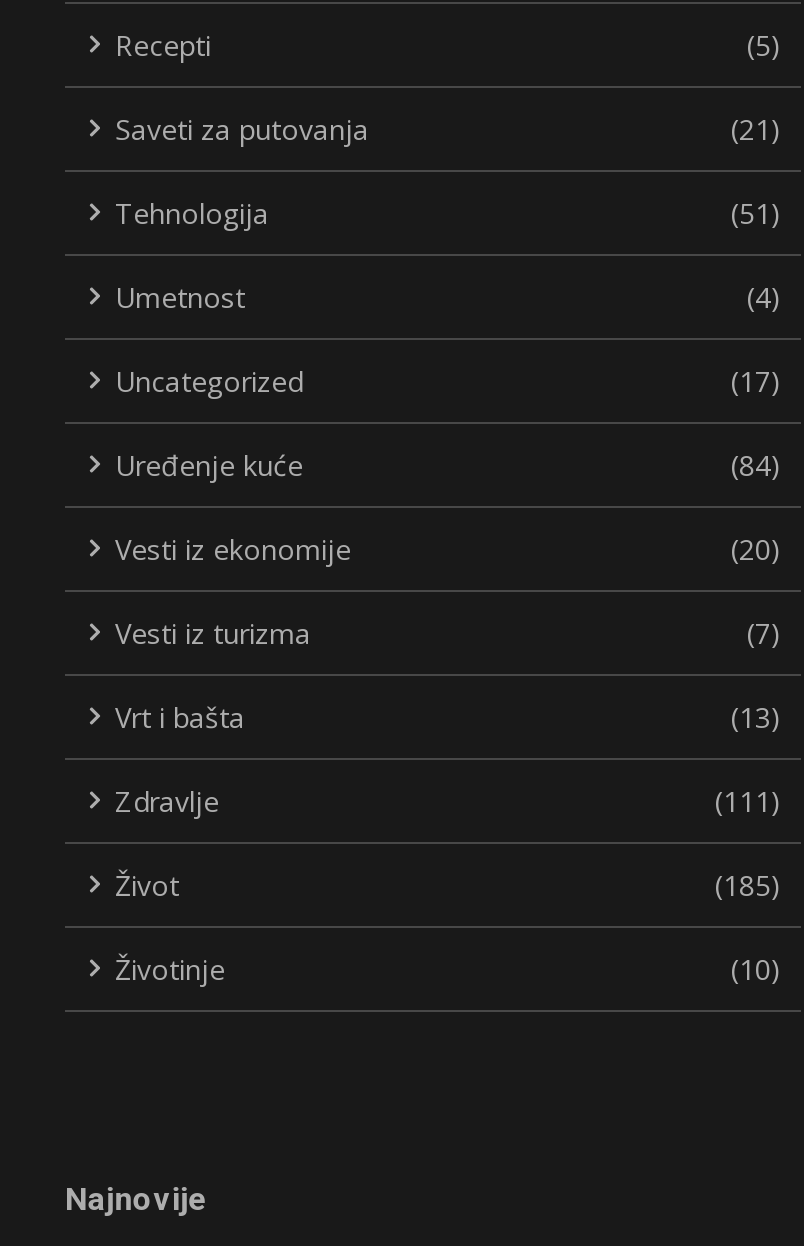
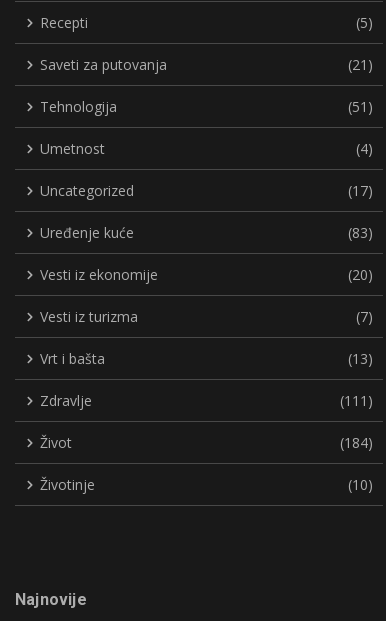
- (84)
+ (83)

- (185)
+ (184)
